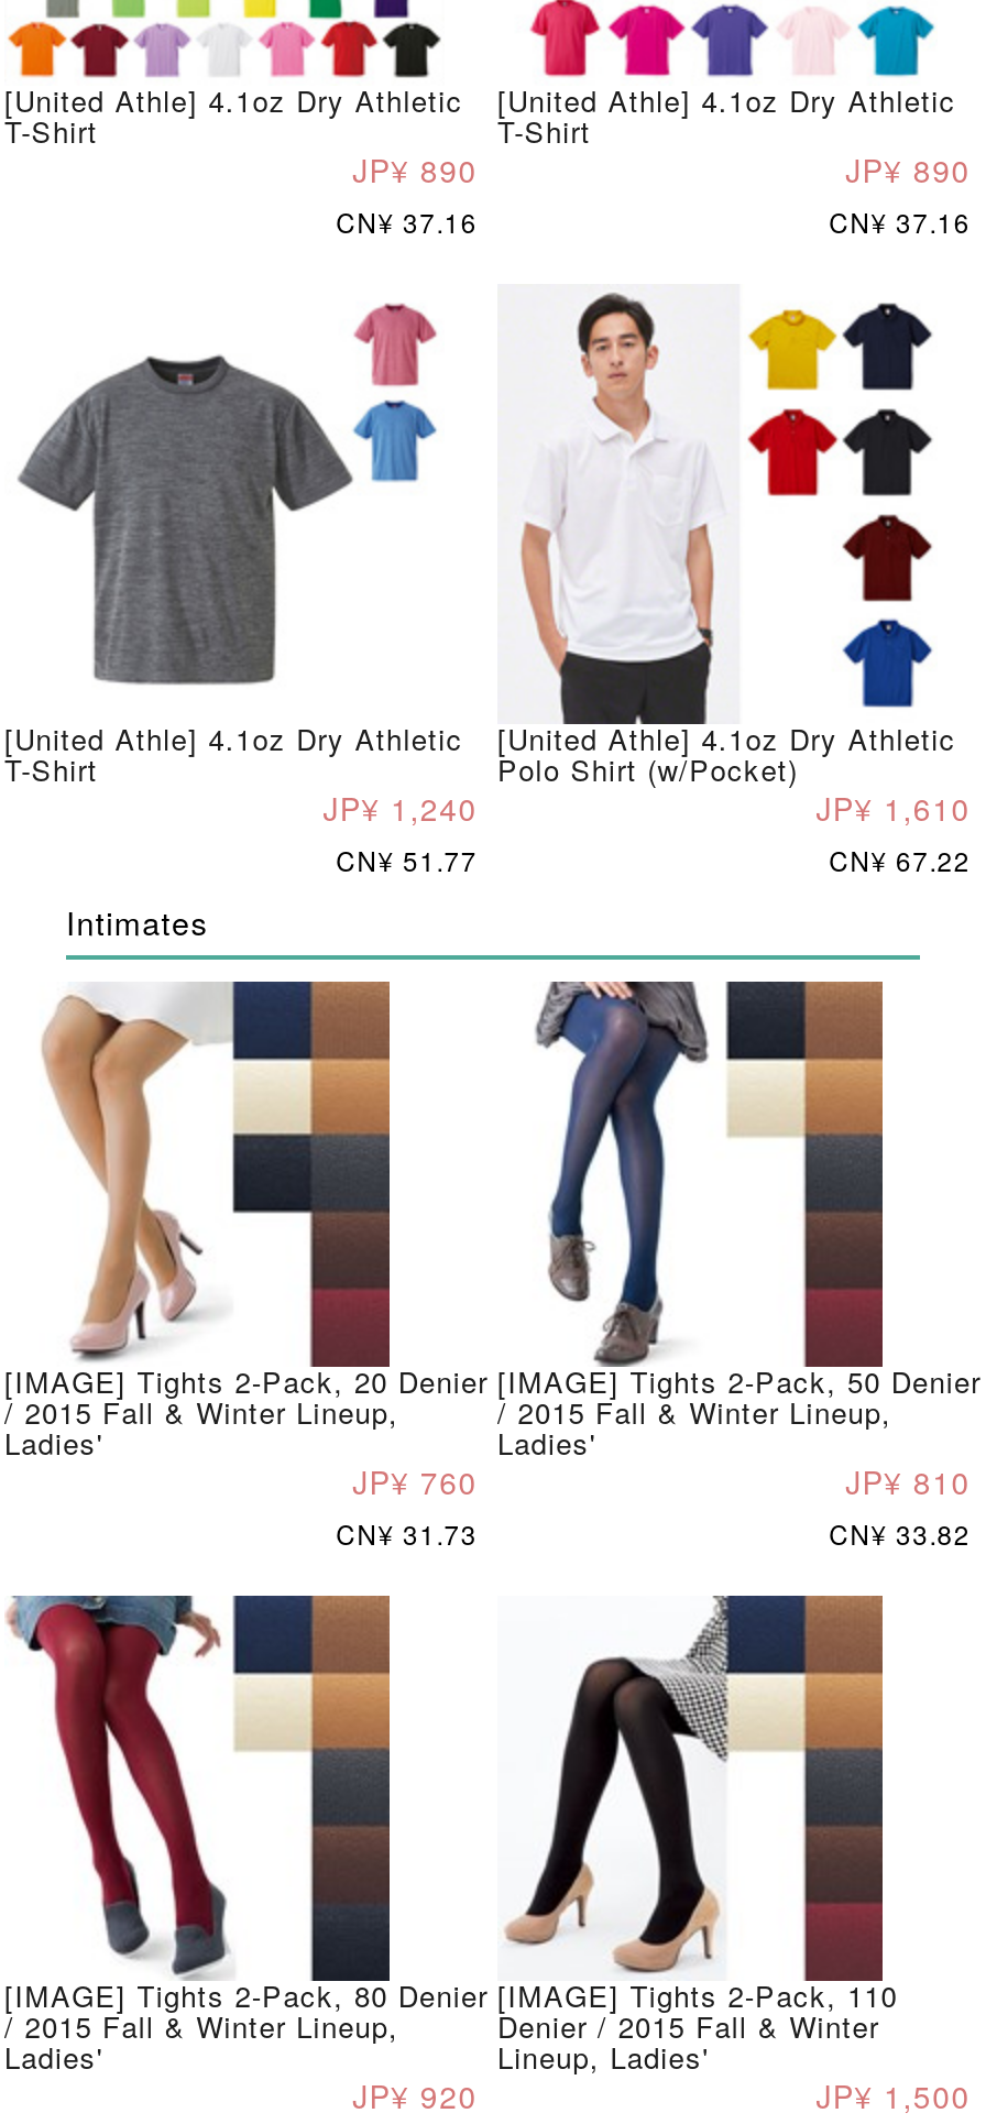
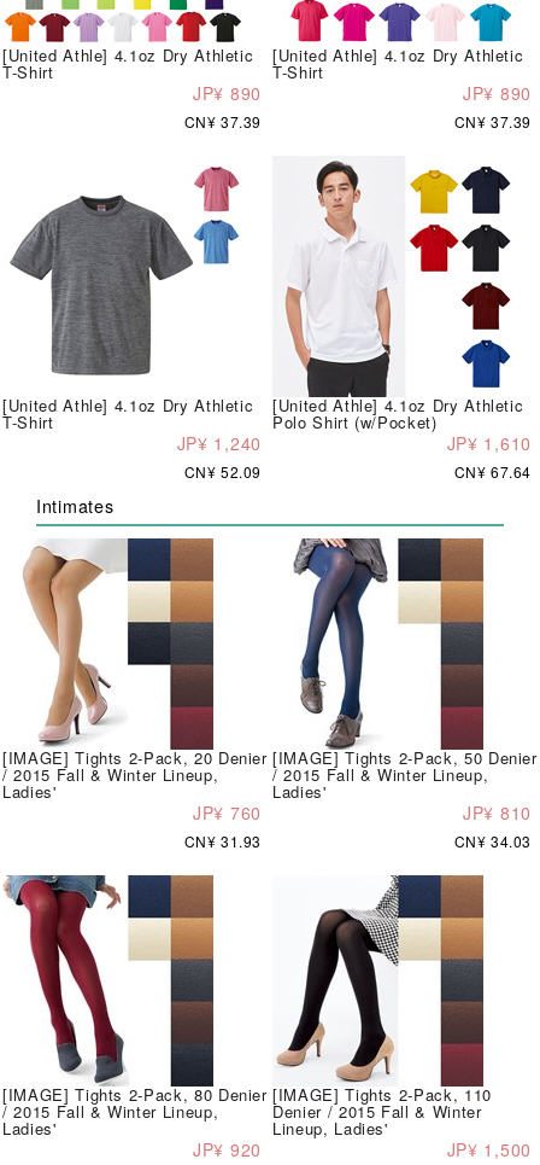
- CN¥ 37.16
+ CN¥ 37.39

- CN¥ 37.16
+ CN¥ 37.39

- CN¥ 51.77
+ CN¥ 52.09

- CN¥ 67.22
+ CN¥ 67.64

- CN¥ 31.73
+ CN¥ 31.93

- CN¥ 33.82
+ CN¥ 34.03
